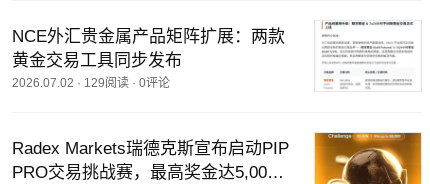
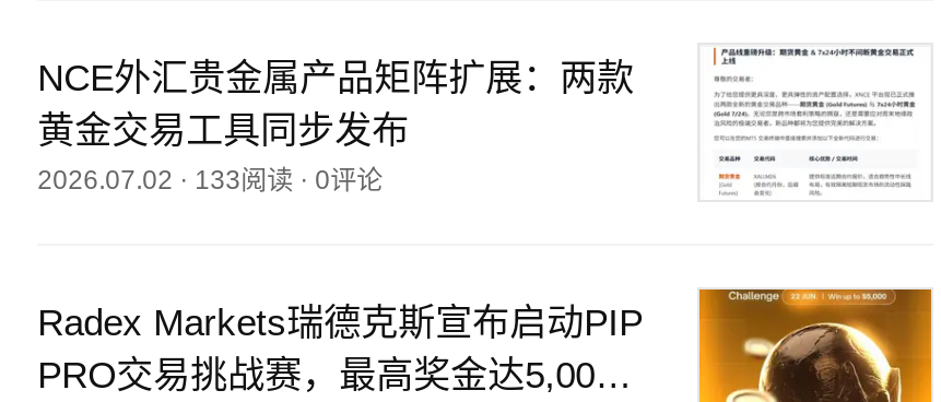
- 2026.07.02 · 129阅读· 0评论
+ 2026.07.02 · 133阅读· 0评论
